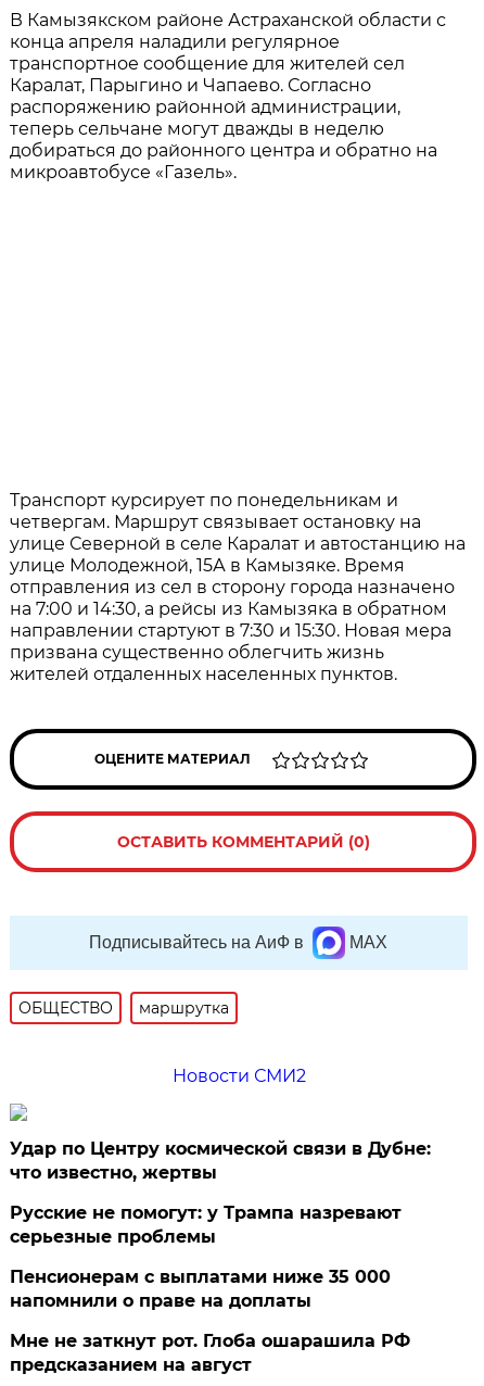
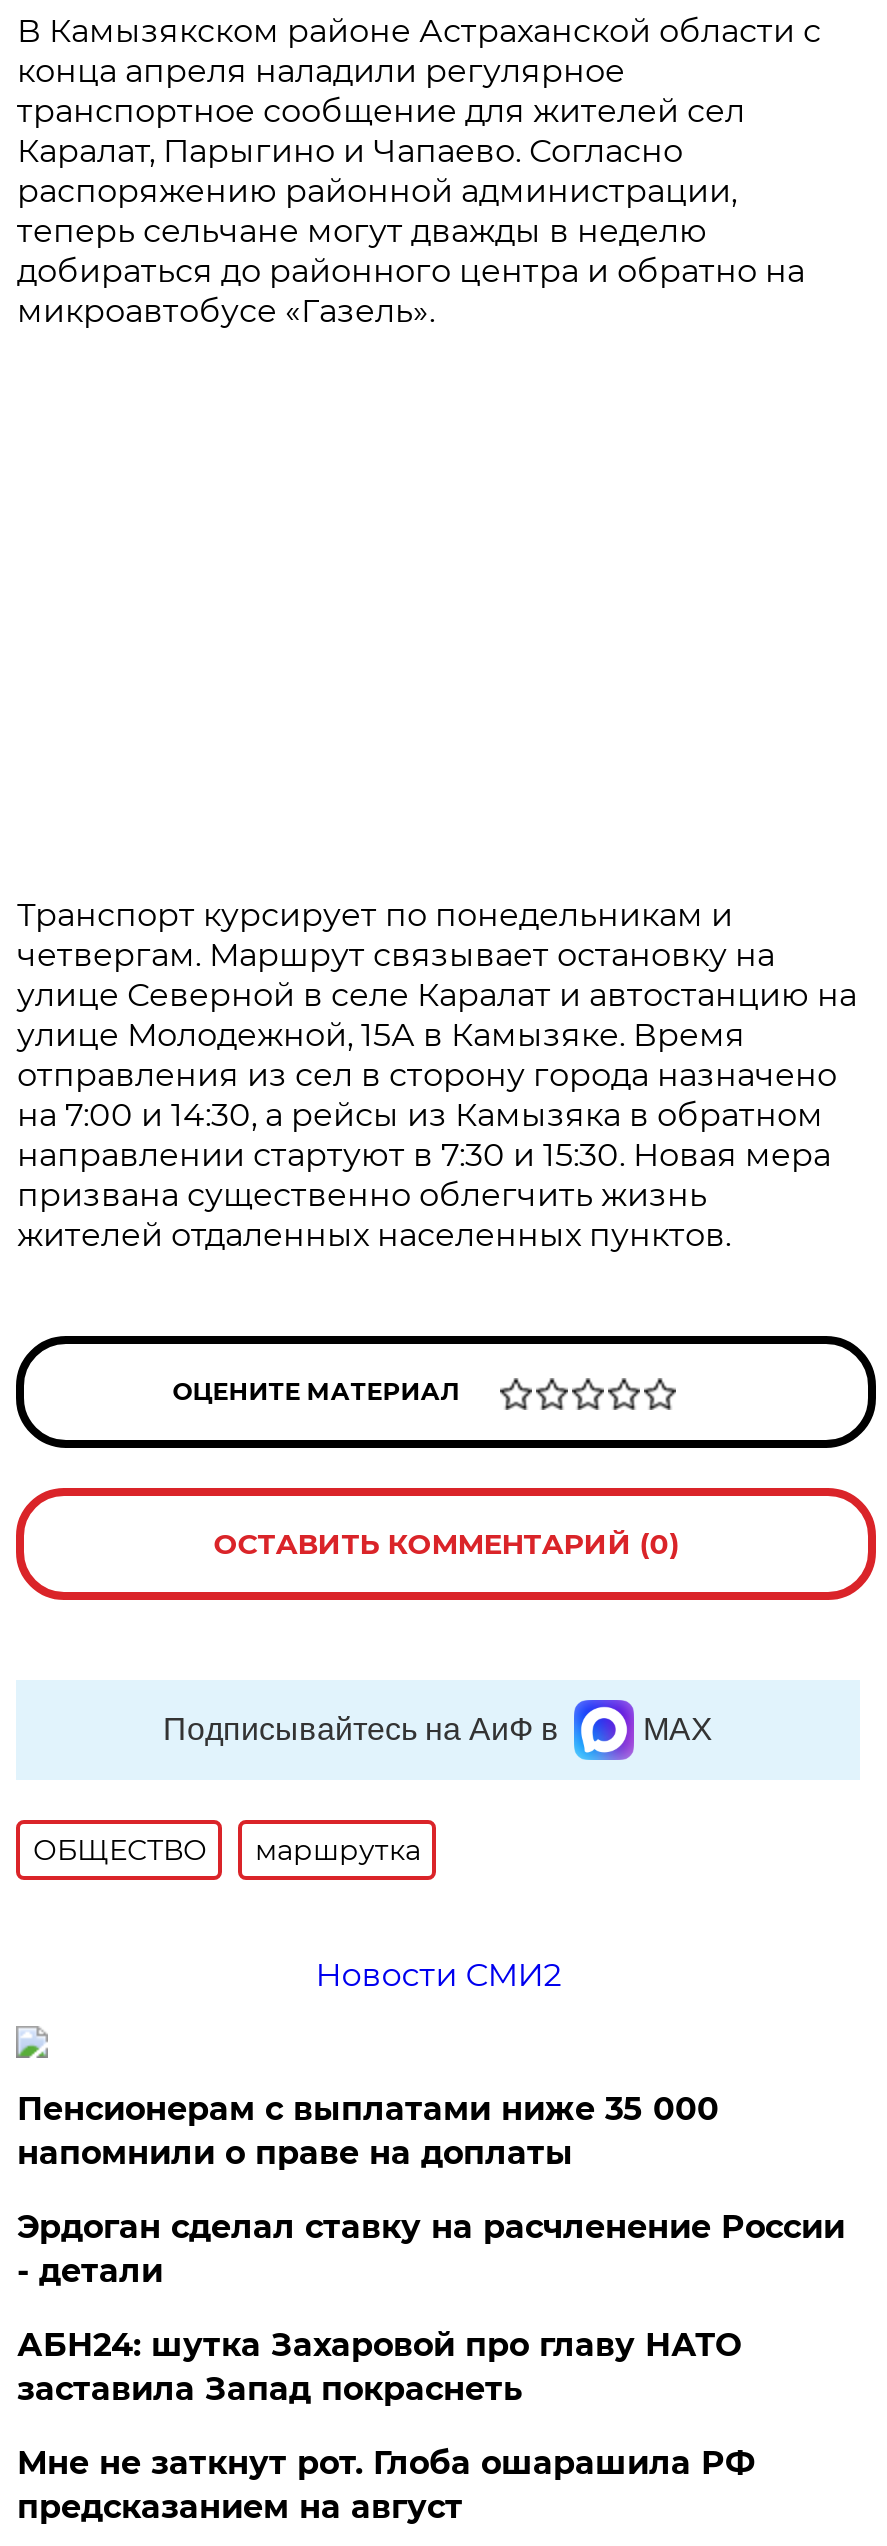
- Удар по Центру космической связи в Дубне:
- что известно, жертвы
- Русские не помогут: у Трампа назревают
- серьезные проблемы

moved up: Пенсионерам с выплатами ниже 35 000 | напомнили о праве на доплаты

+ Эрдоган сделал ставку на расчленение России
+ - детали
+ АБН24: шутка Захаровой про главу НАТО
+ заставила Запад покраснеть
